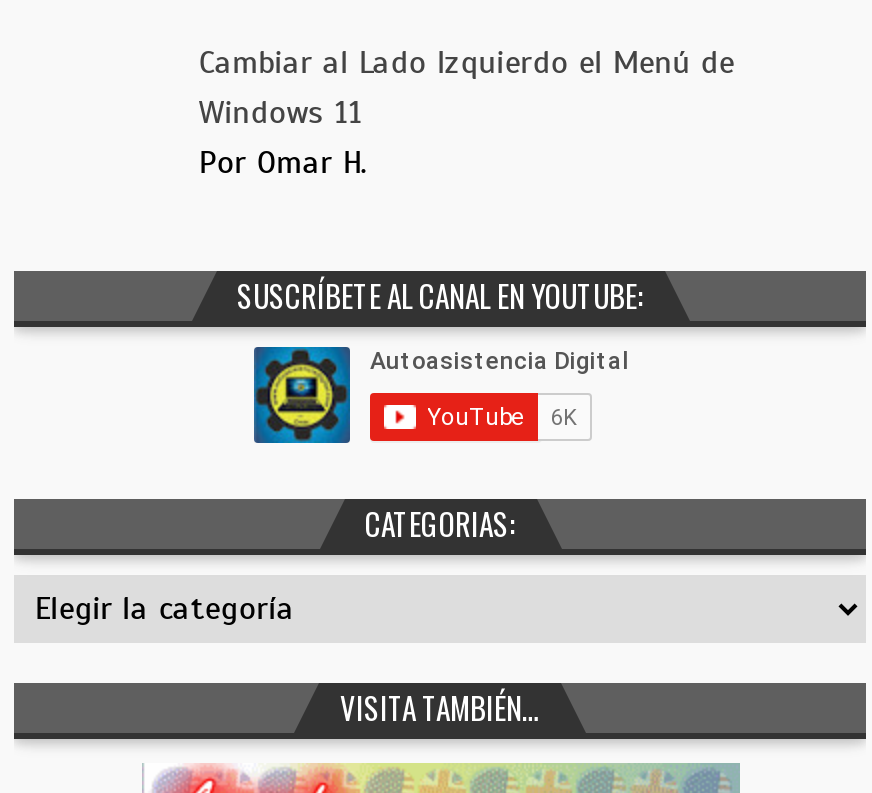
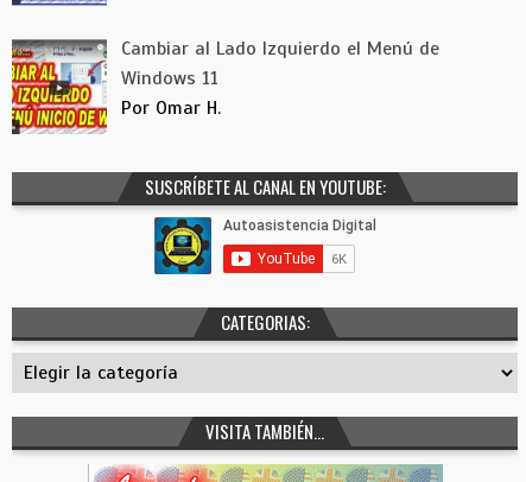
+ [image]
